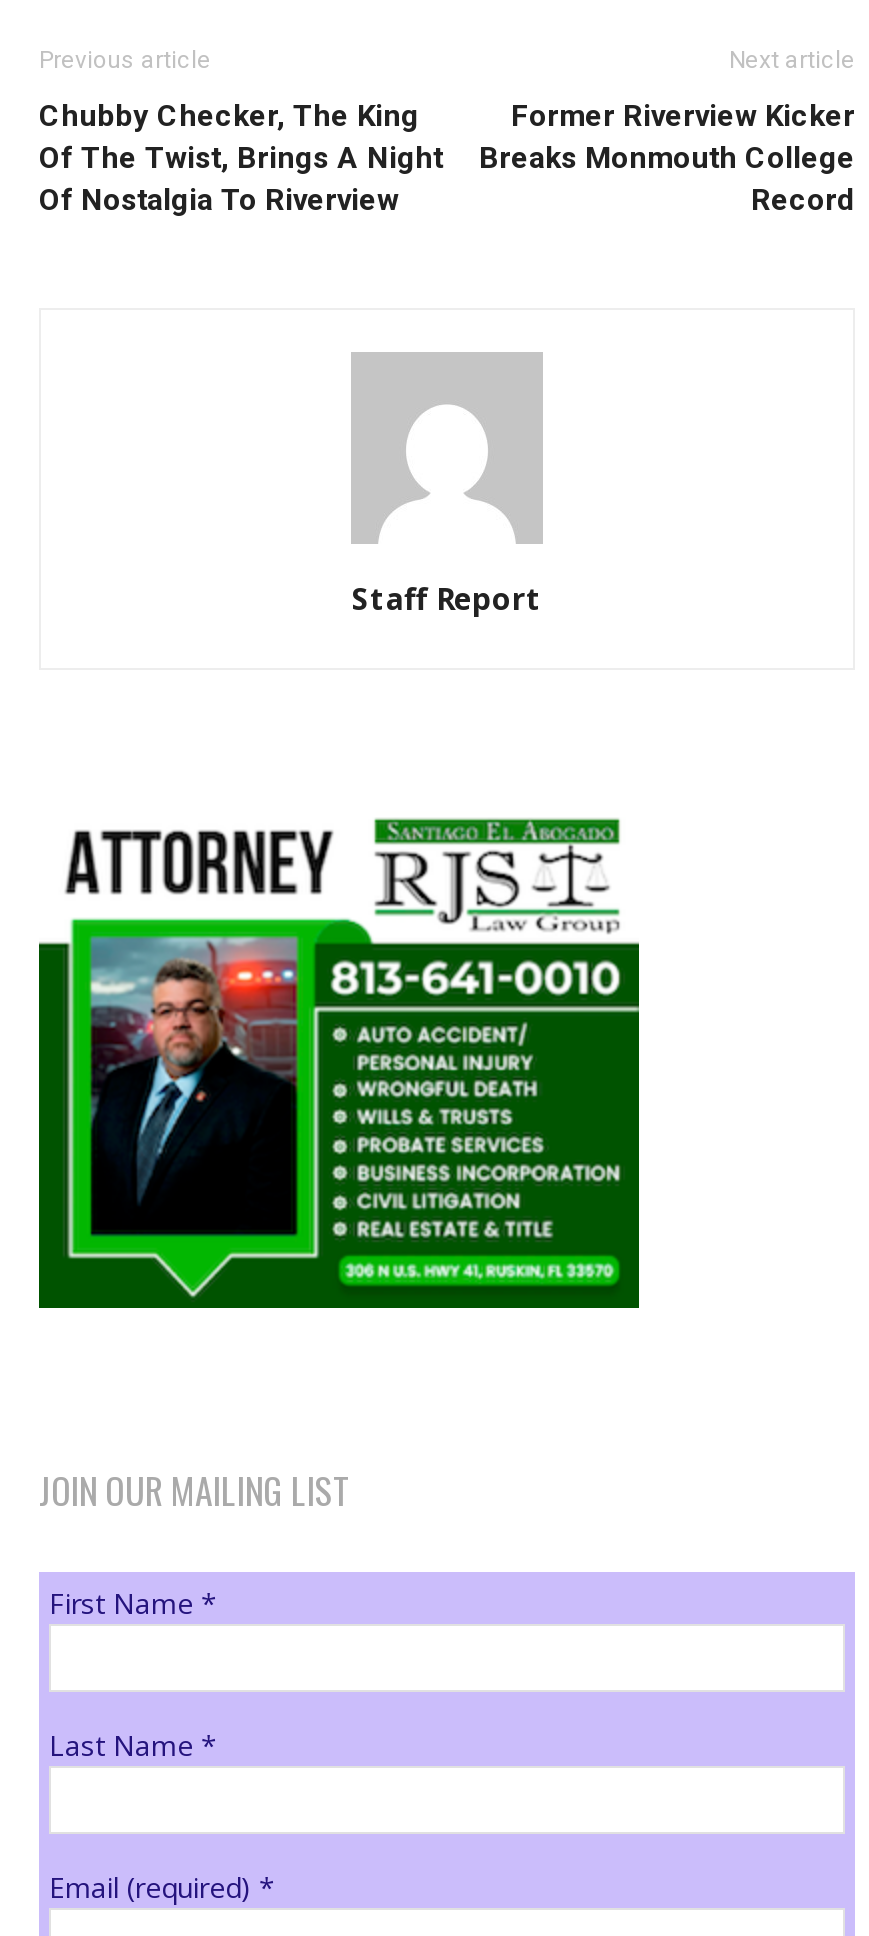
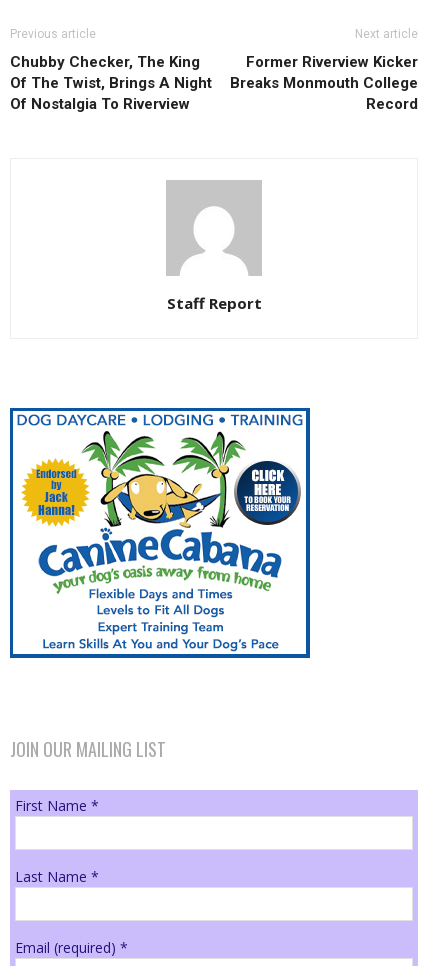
- [image]
+ [image]
